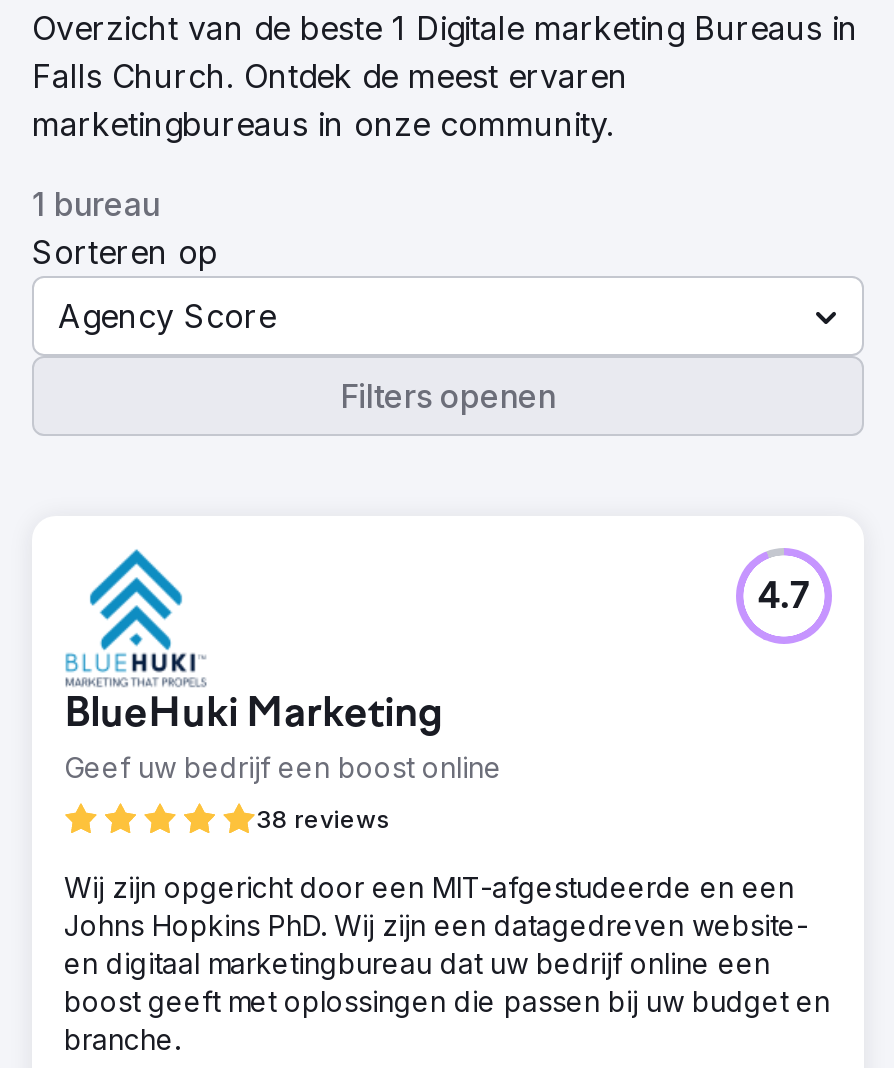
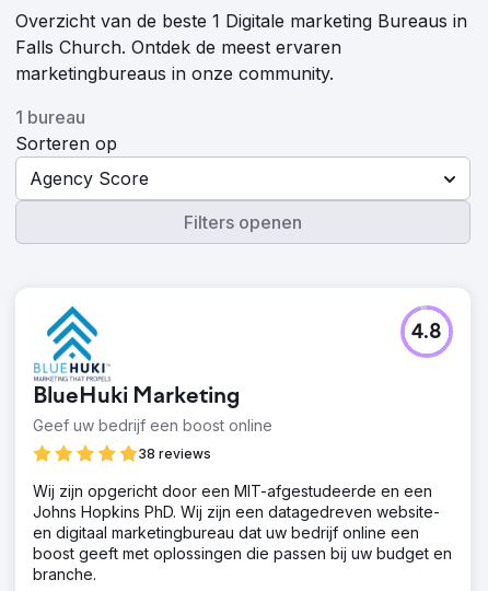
- 4.7
+ 4.8
